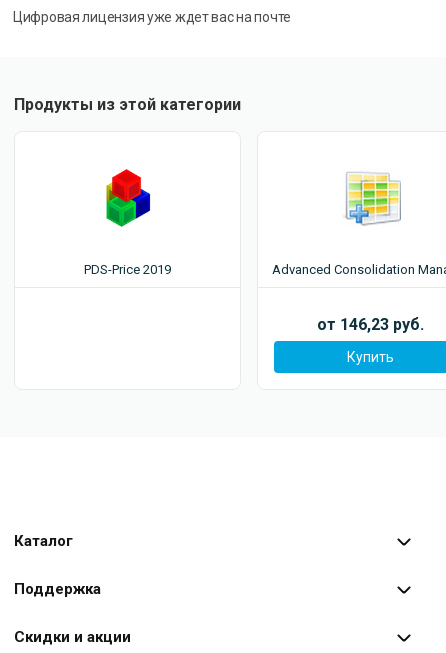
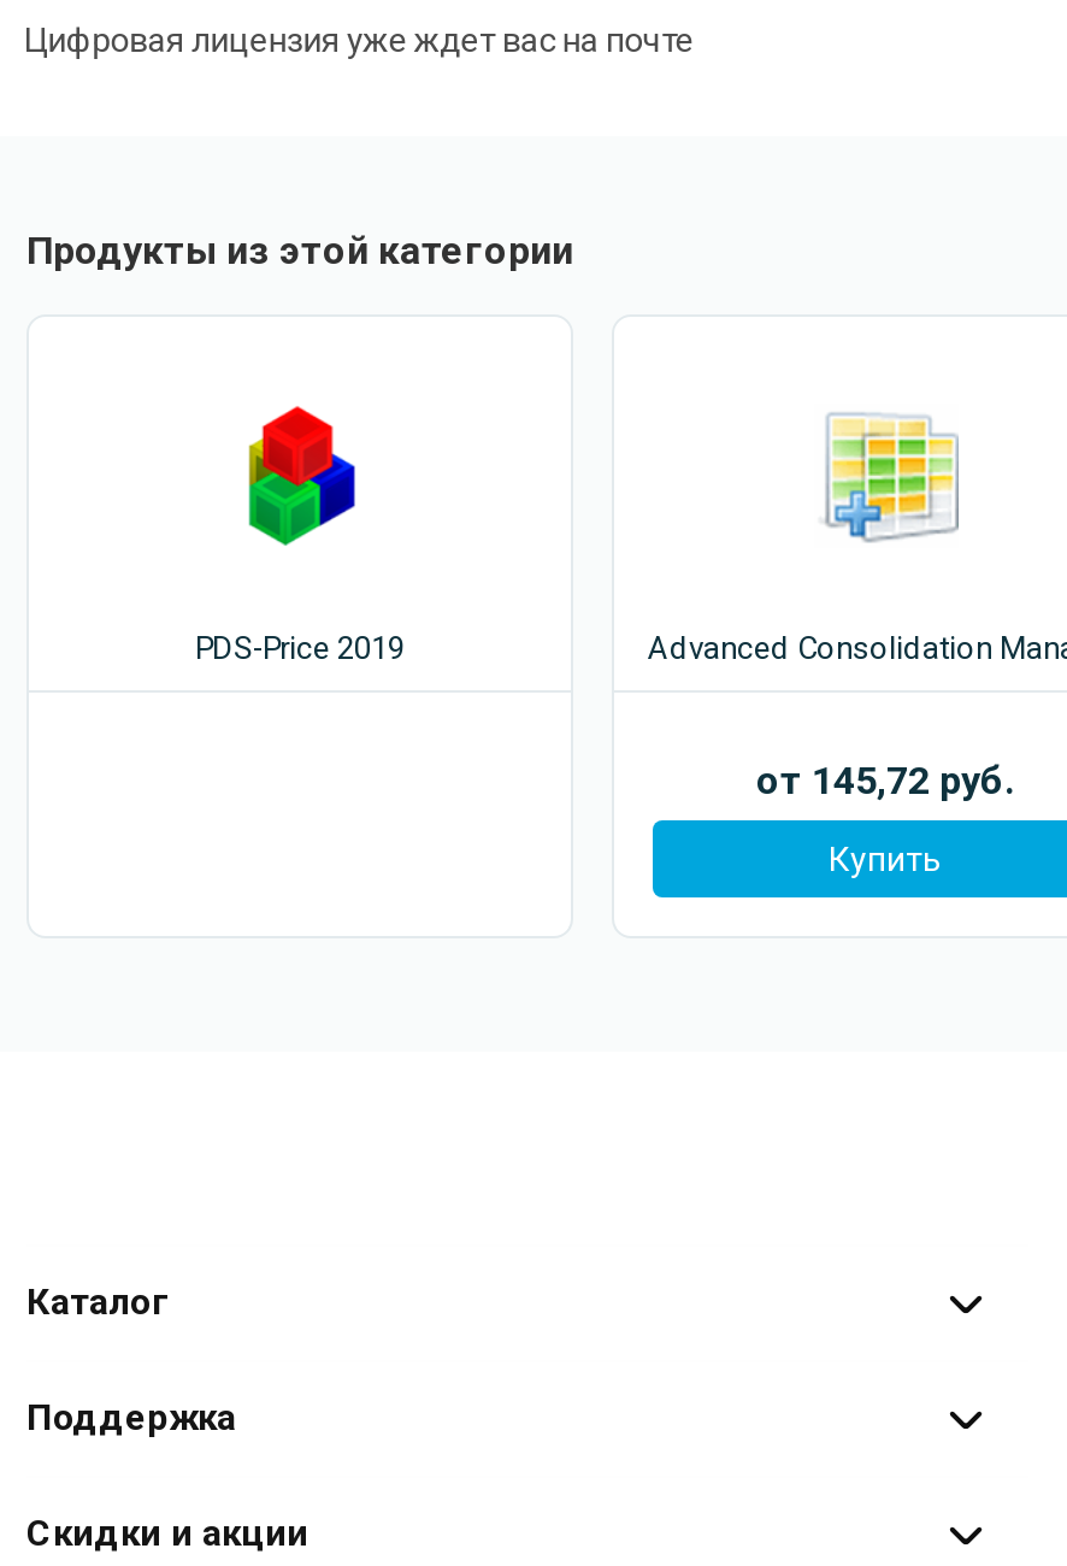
- от 146,23 руб.
+ от 145,72 руб.
